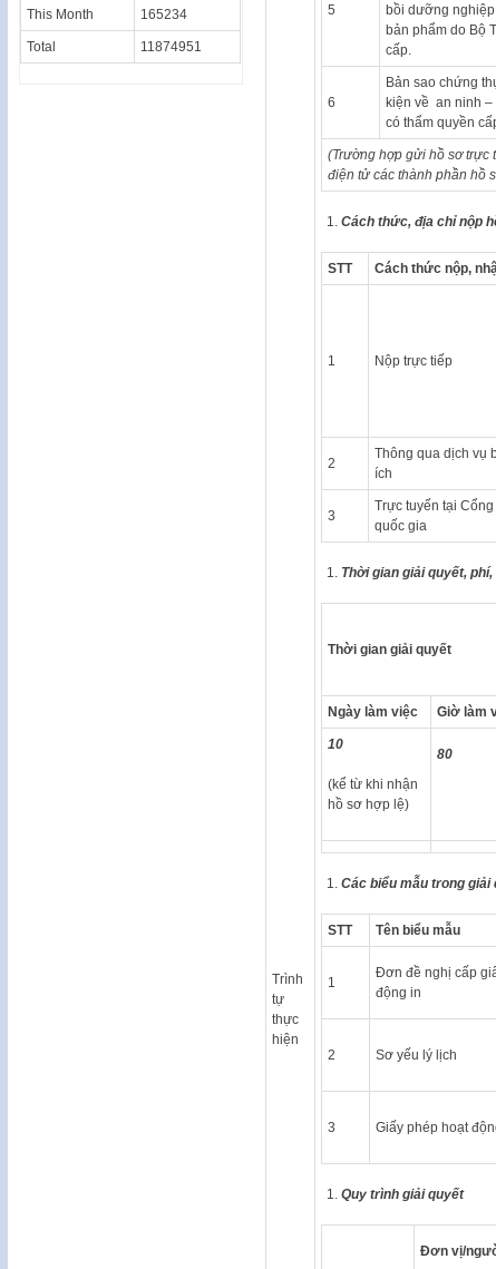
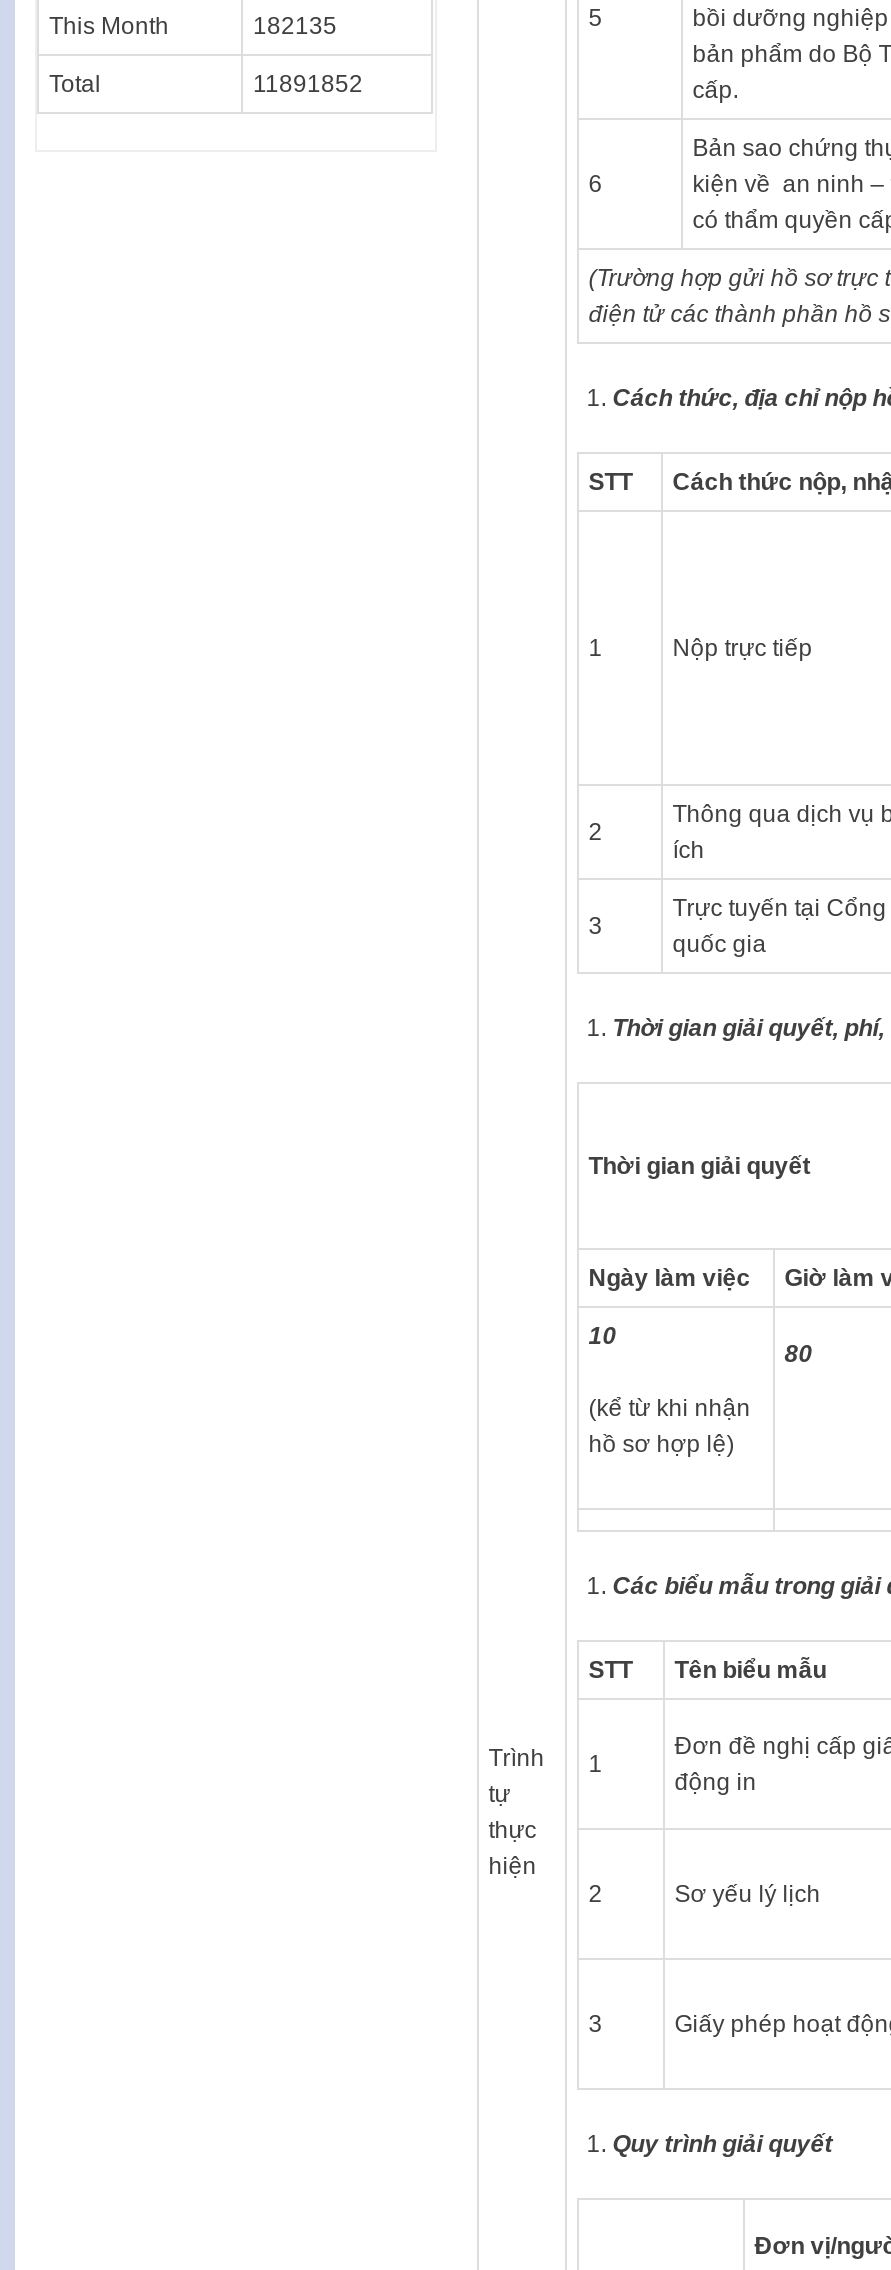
- 165234
+ 182135

- 11874951
+ 11891852
